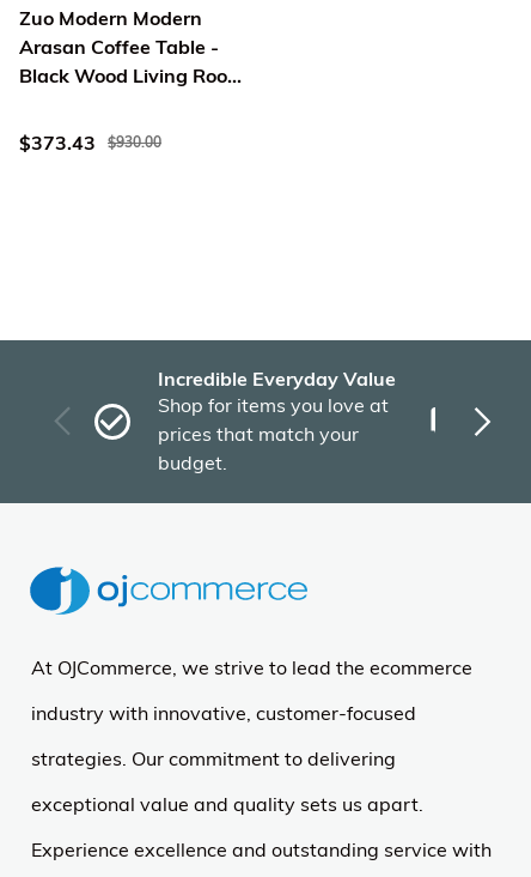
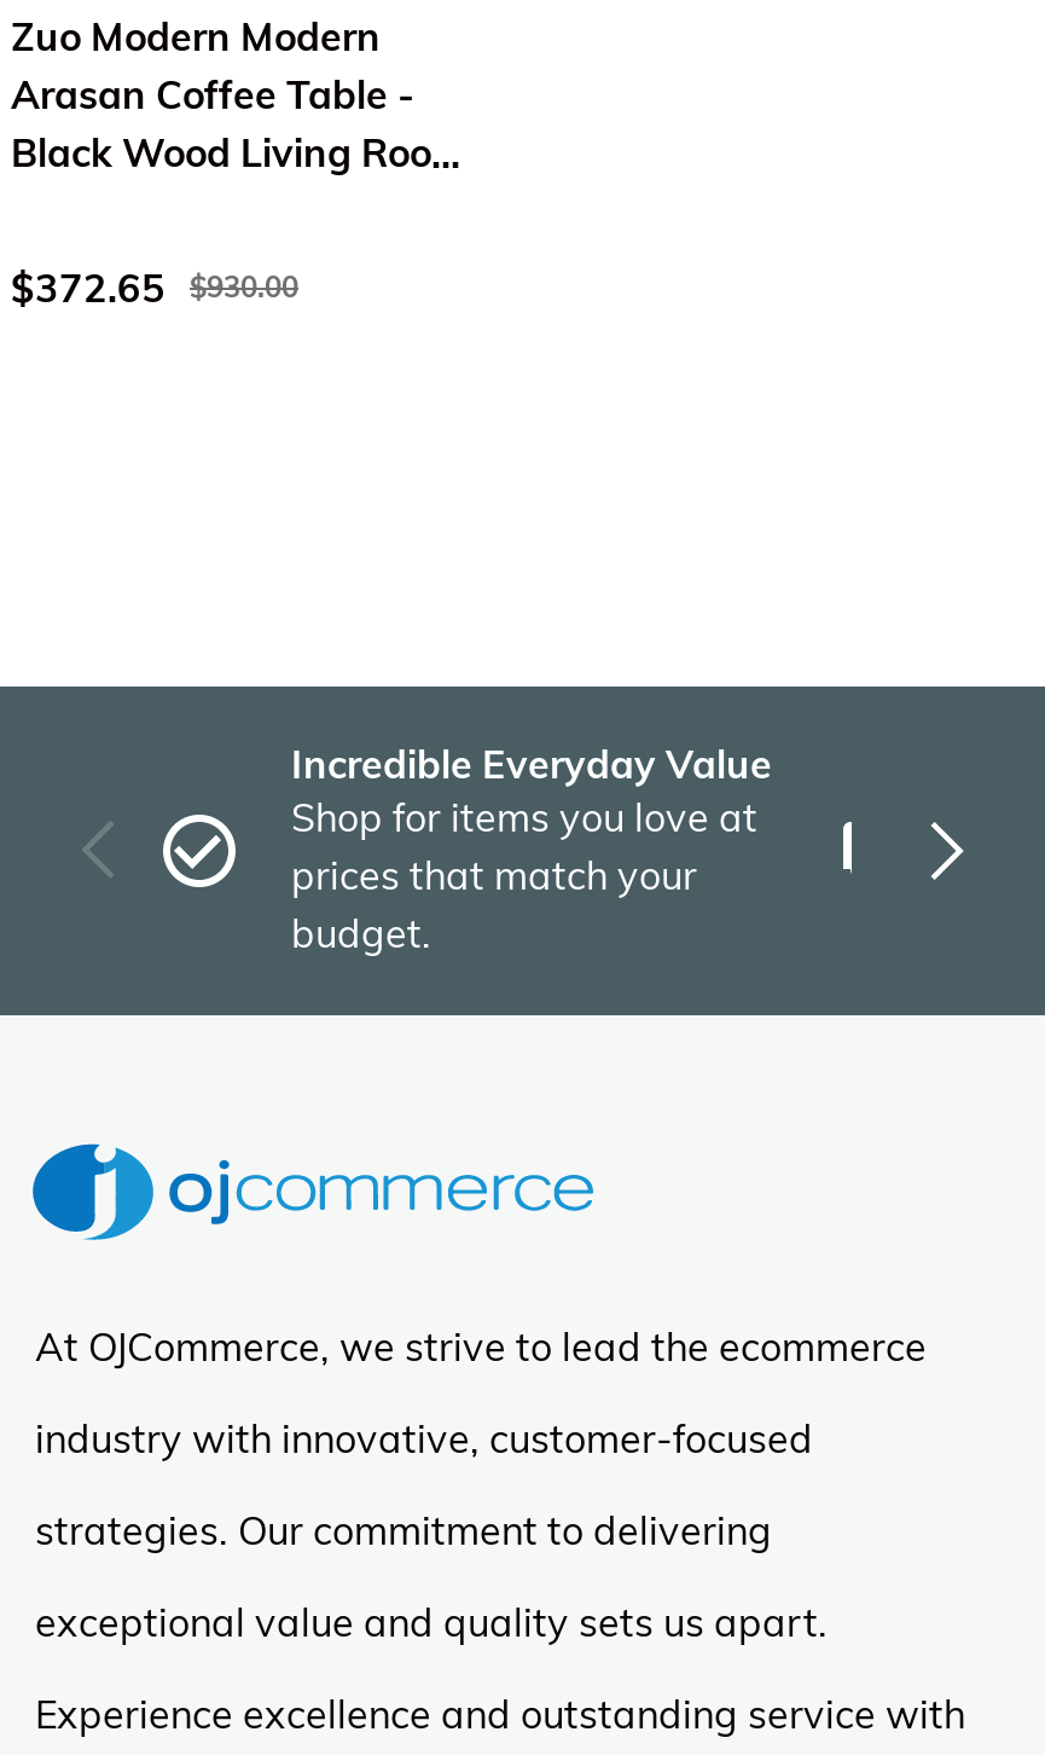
- $373.43 $930.00
+ $372.65 $930.00
